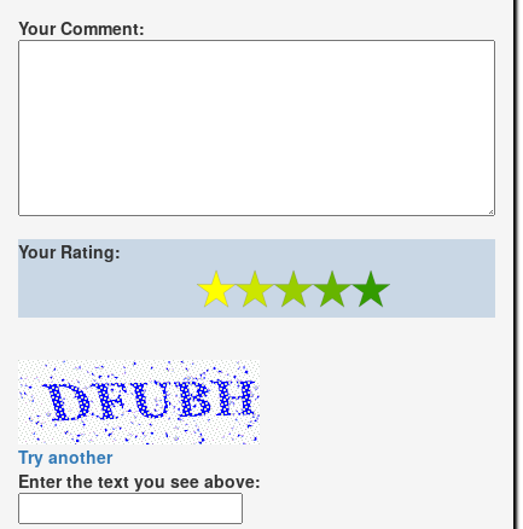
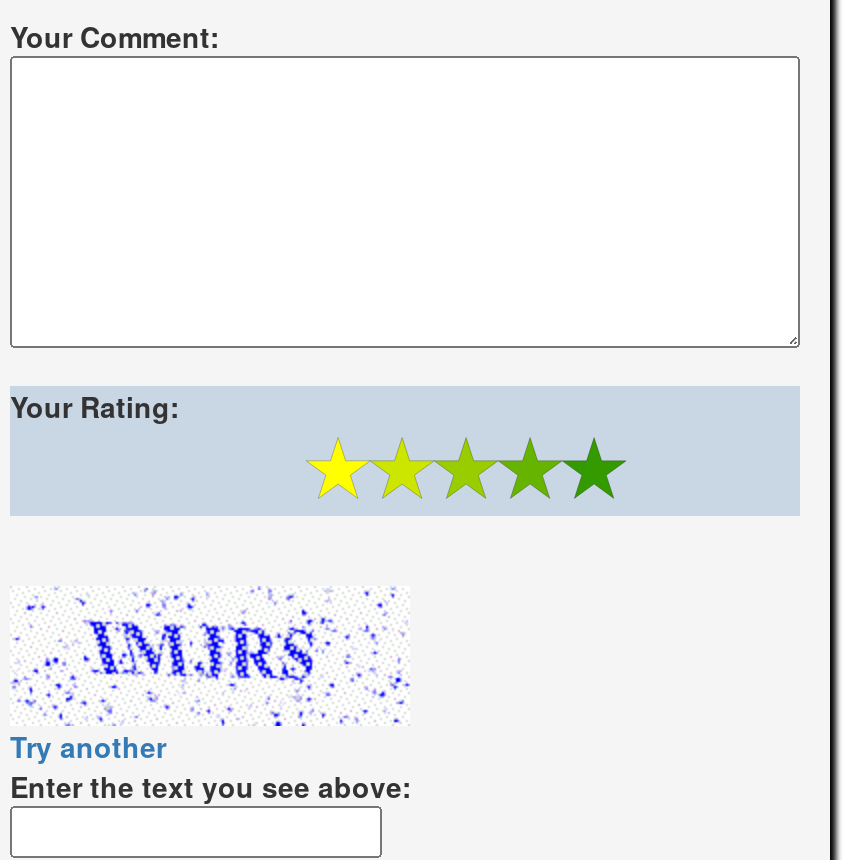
- [image]
+ [image]
